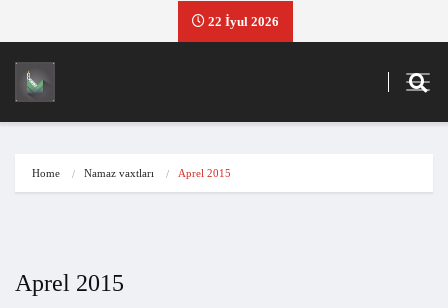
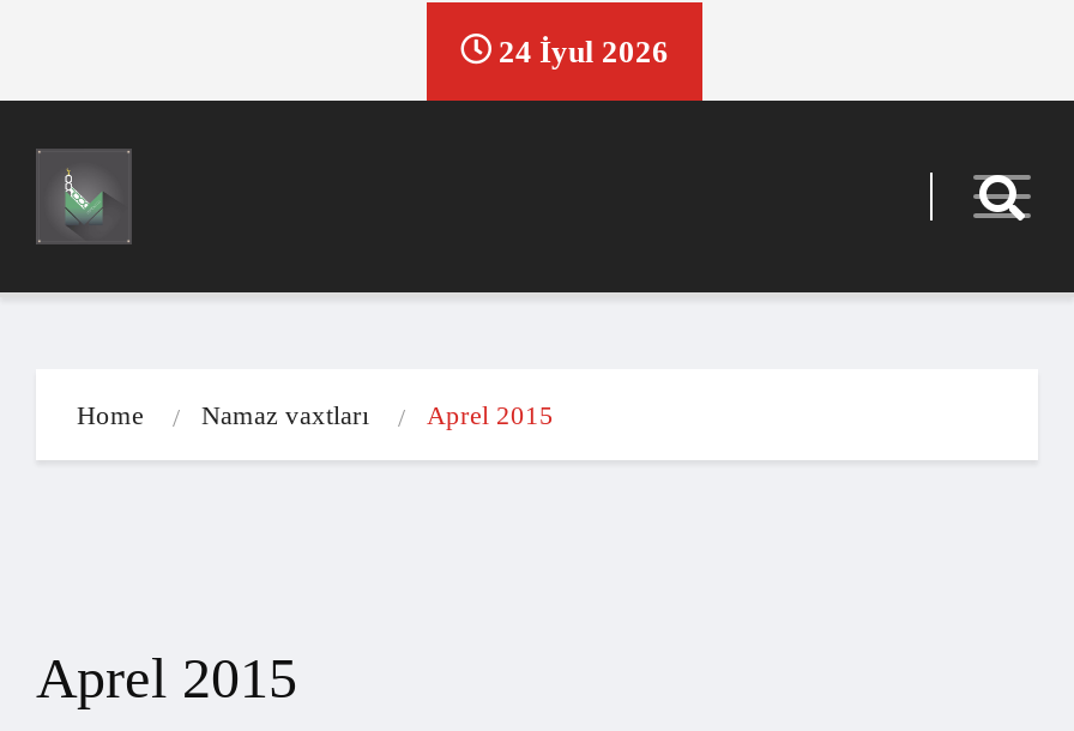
- 22 İyul 2026
+ 24 İyul 2026
